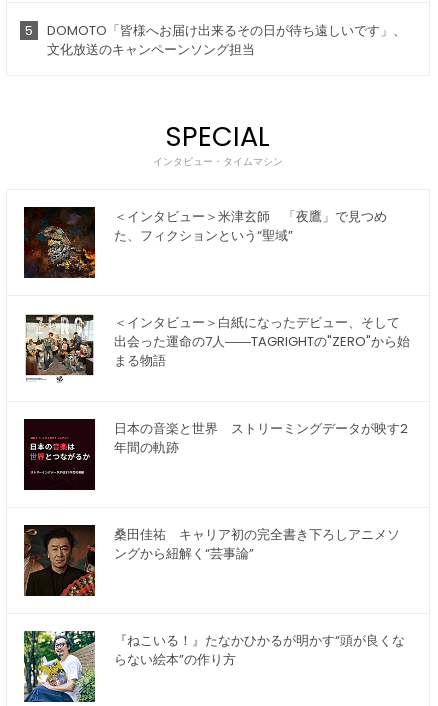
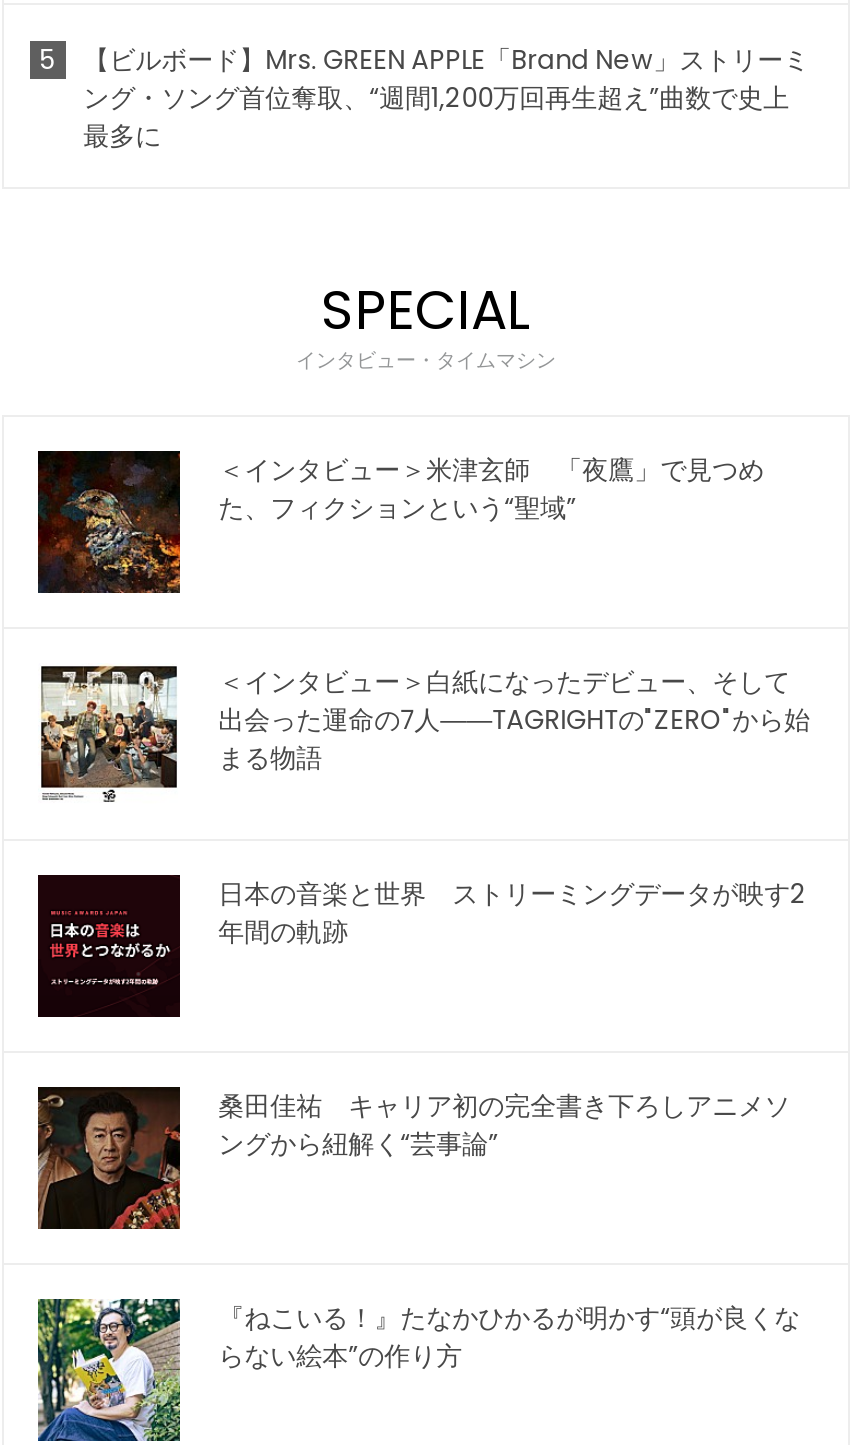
- DOMOTO「皆様へお届け出来るその日が待ち遠しいです」、
- 文化放送のキャンペーンソング担当
+ 【ビルボード】Mrs. GREEN APPLE「Brand New」ストリーミ
+ ング・ソング首位奪取、“週間1,200万回再生超え”曲数で史上
+ 最多に
